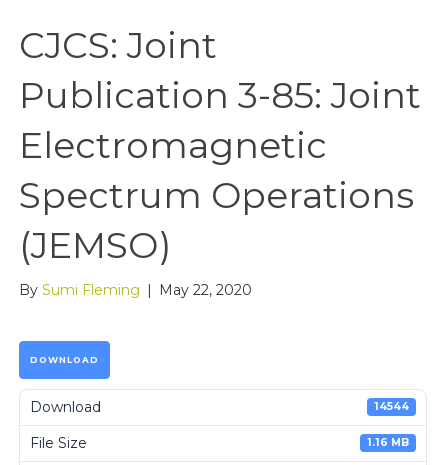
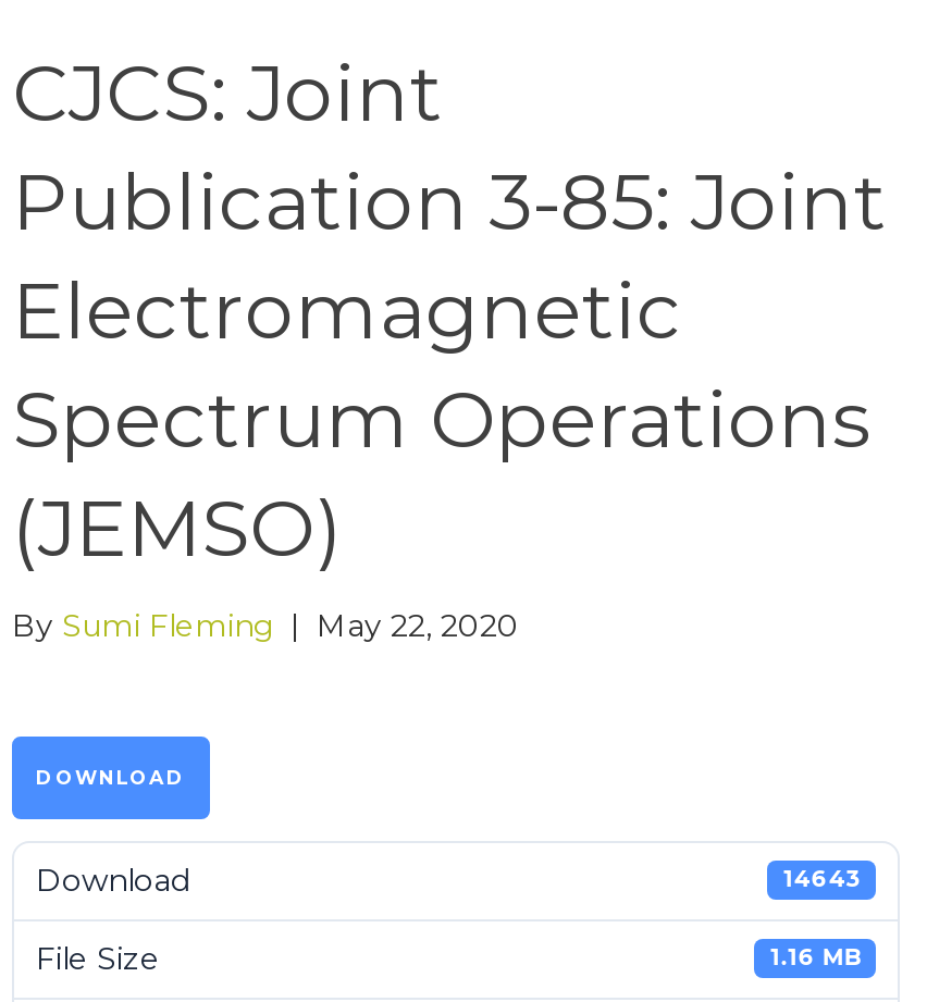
- 14544
+ 14643
